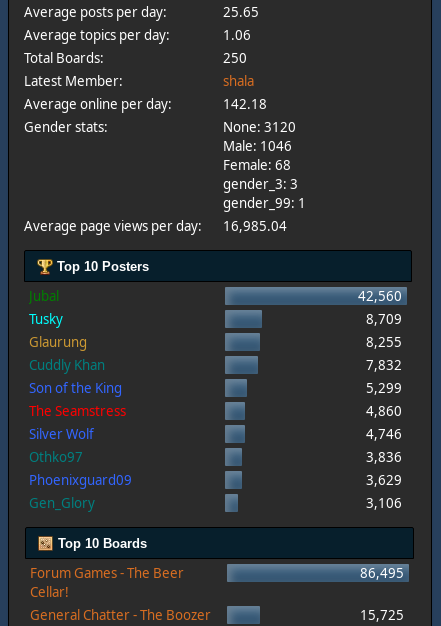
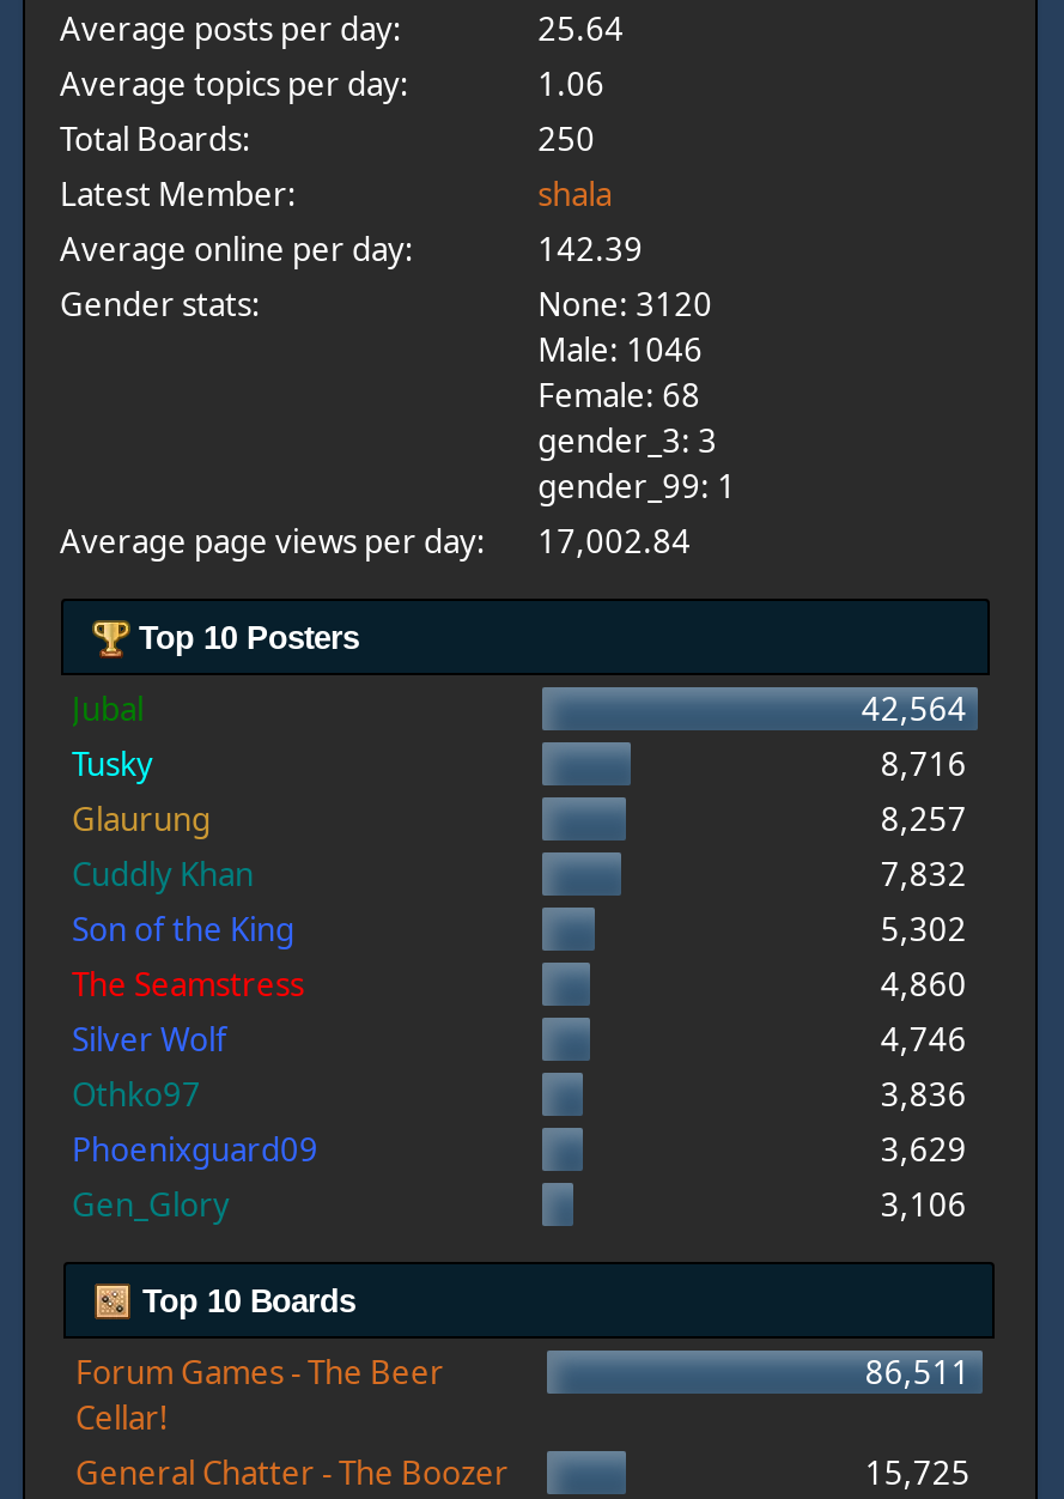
- 25.65
+ 25.64

- 142.18
+ 142.39

- Average page views per day: 16,985.04
+ Average page views per day: 17,002.84

- 42,560
+ 42,564

- 8,709
+ 8,716

- 8,255
+ 8,257

- 5,299
+ 5,302

- 86,495
+ 86,511
